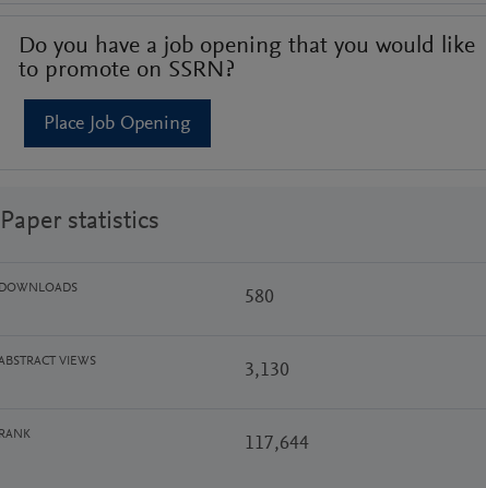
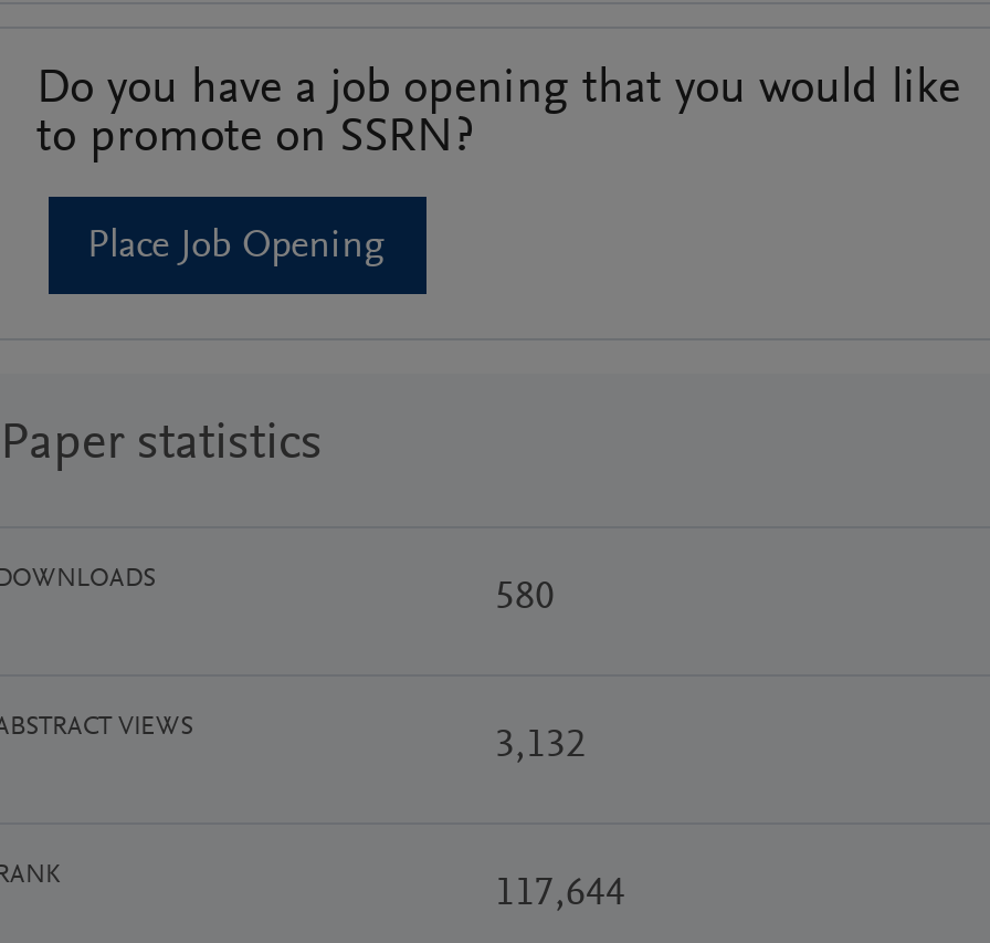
- 3,130
+ 3,132
